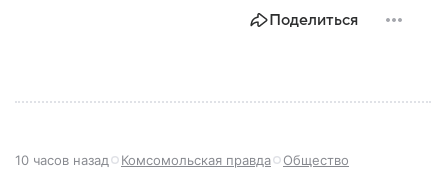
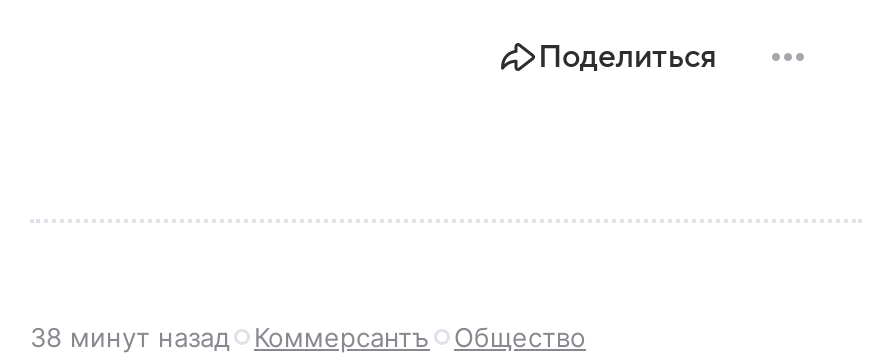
- 10 часов назад
- Комсомольская правда
+ 38 минут назад
+ Коммерсантъ
